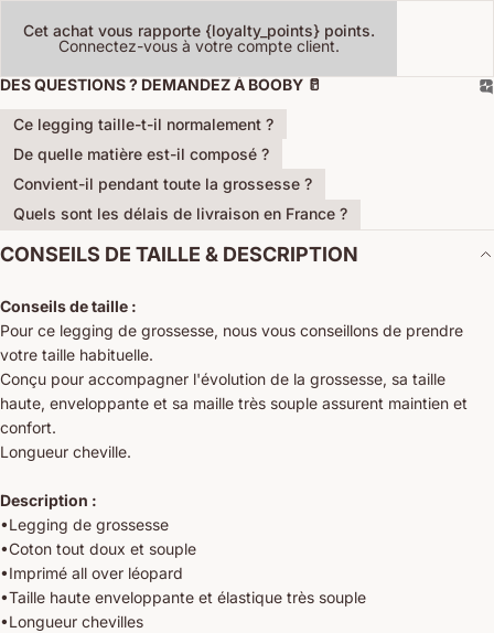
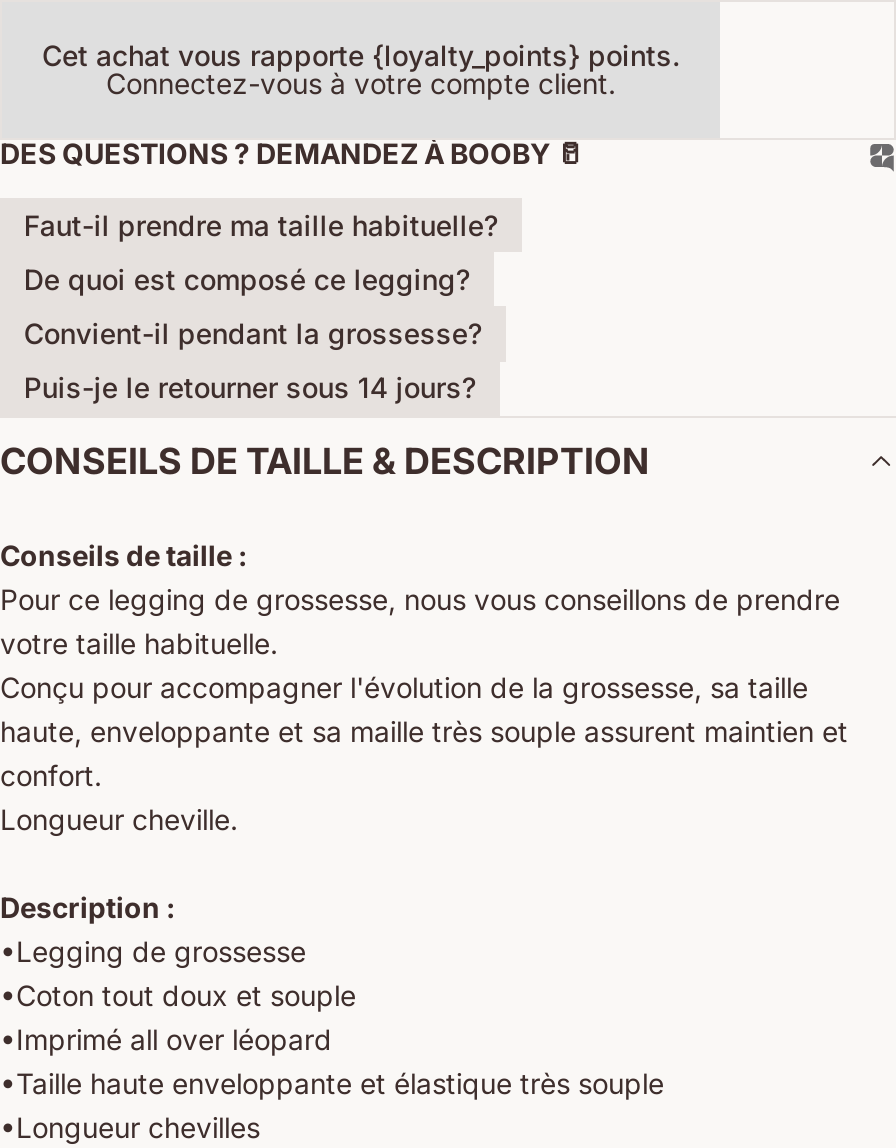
- Ce legging taille-t-il normalement ?
+ Faut-il prendre ma taille habituelle?

- De quelle matière est-il composé ?
+ De quoi est composé ce legging?

- Convient-il pendant toute la grossesse ?
+ Convient-il pendant la grossesse?

- Quels sont les délais de livraison en France ?
+ Puis-je le retourner sous 14 jours?
